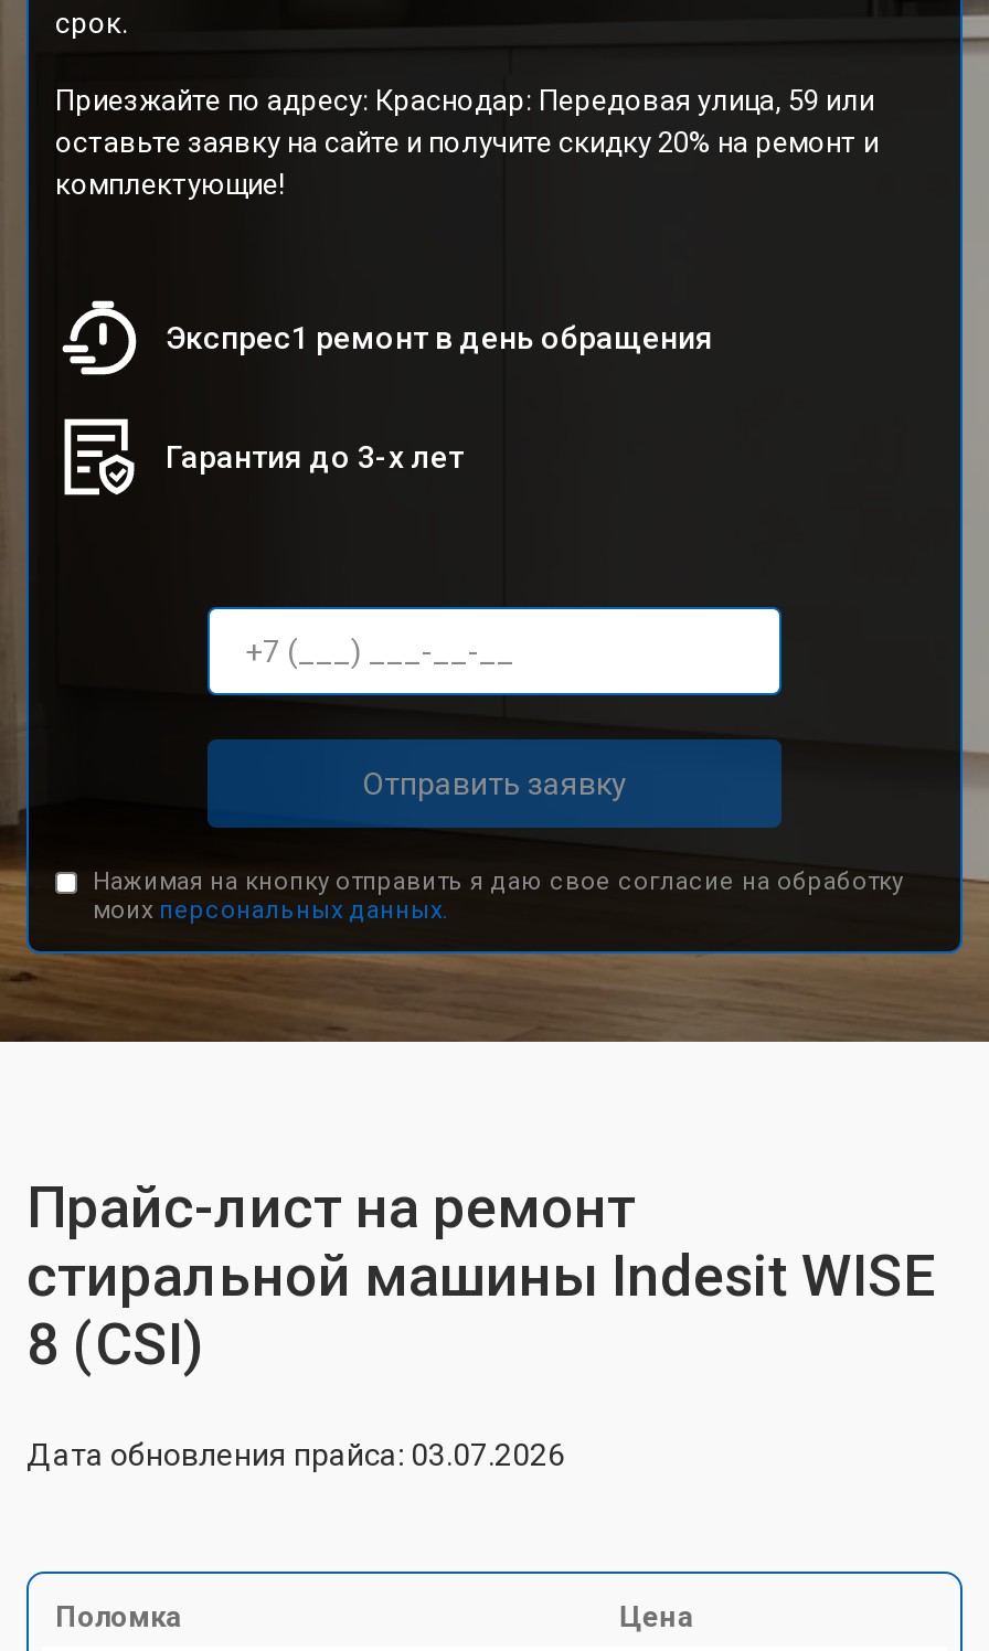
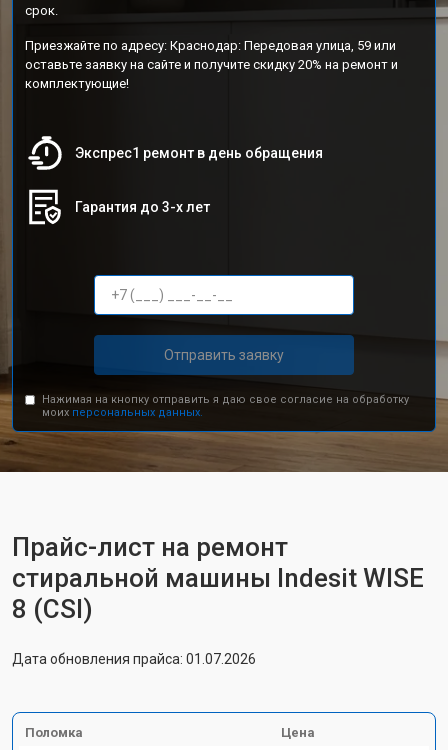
- Дата обновления прайса: 03.07.2026
+ Дата обновления прайса: 01.07.2026
